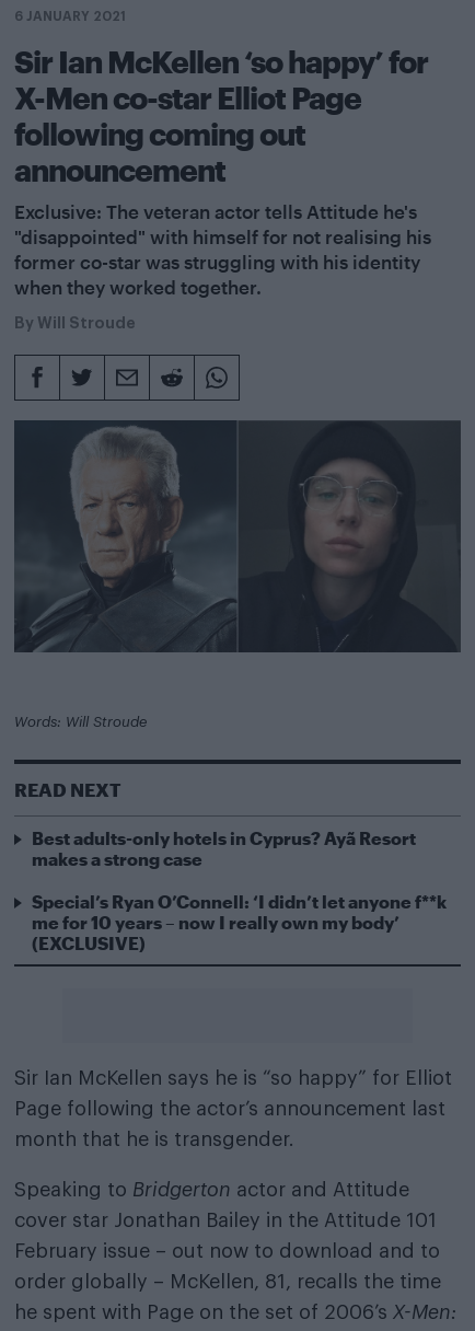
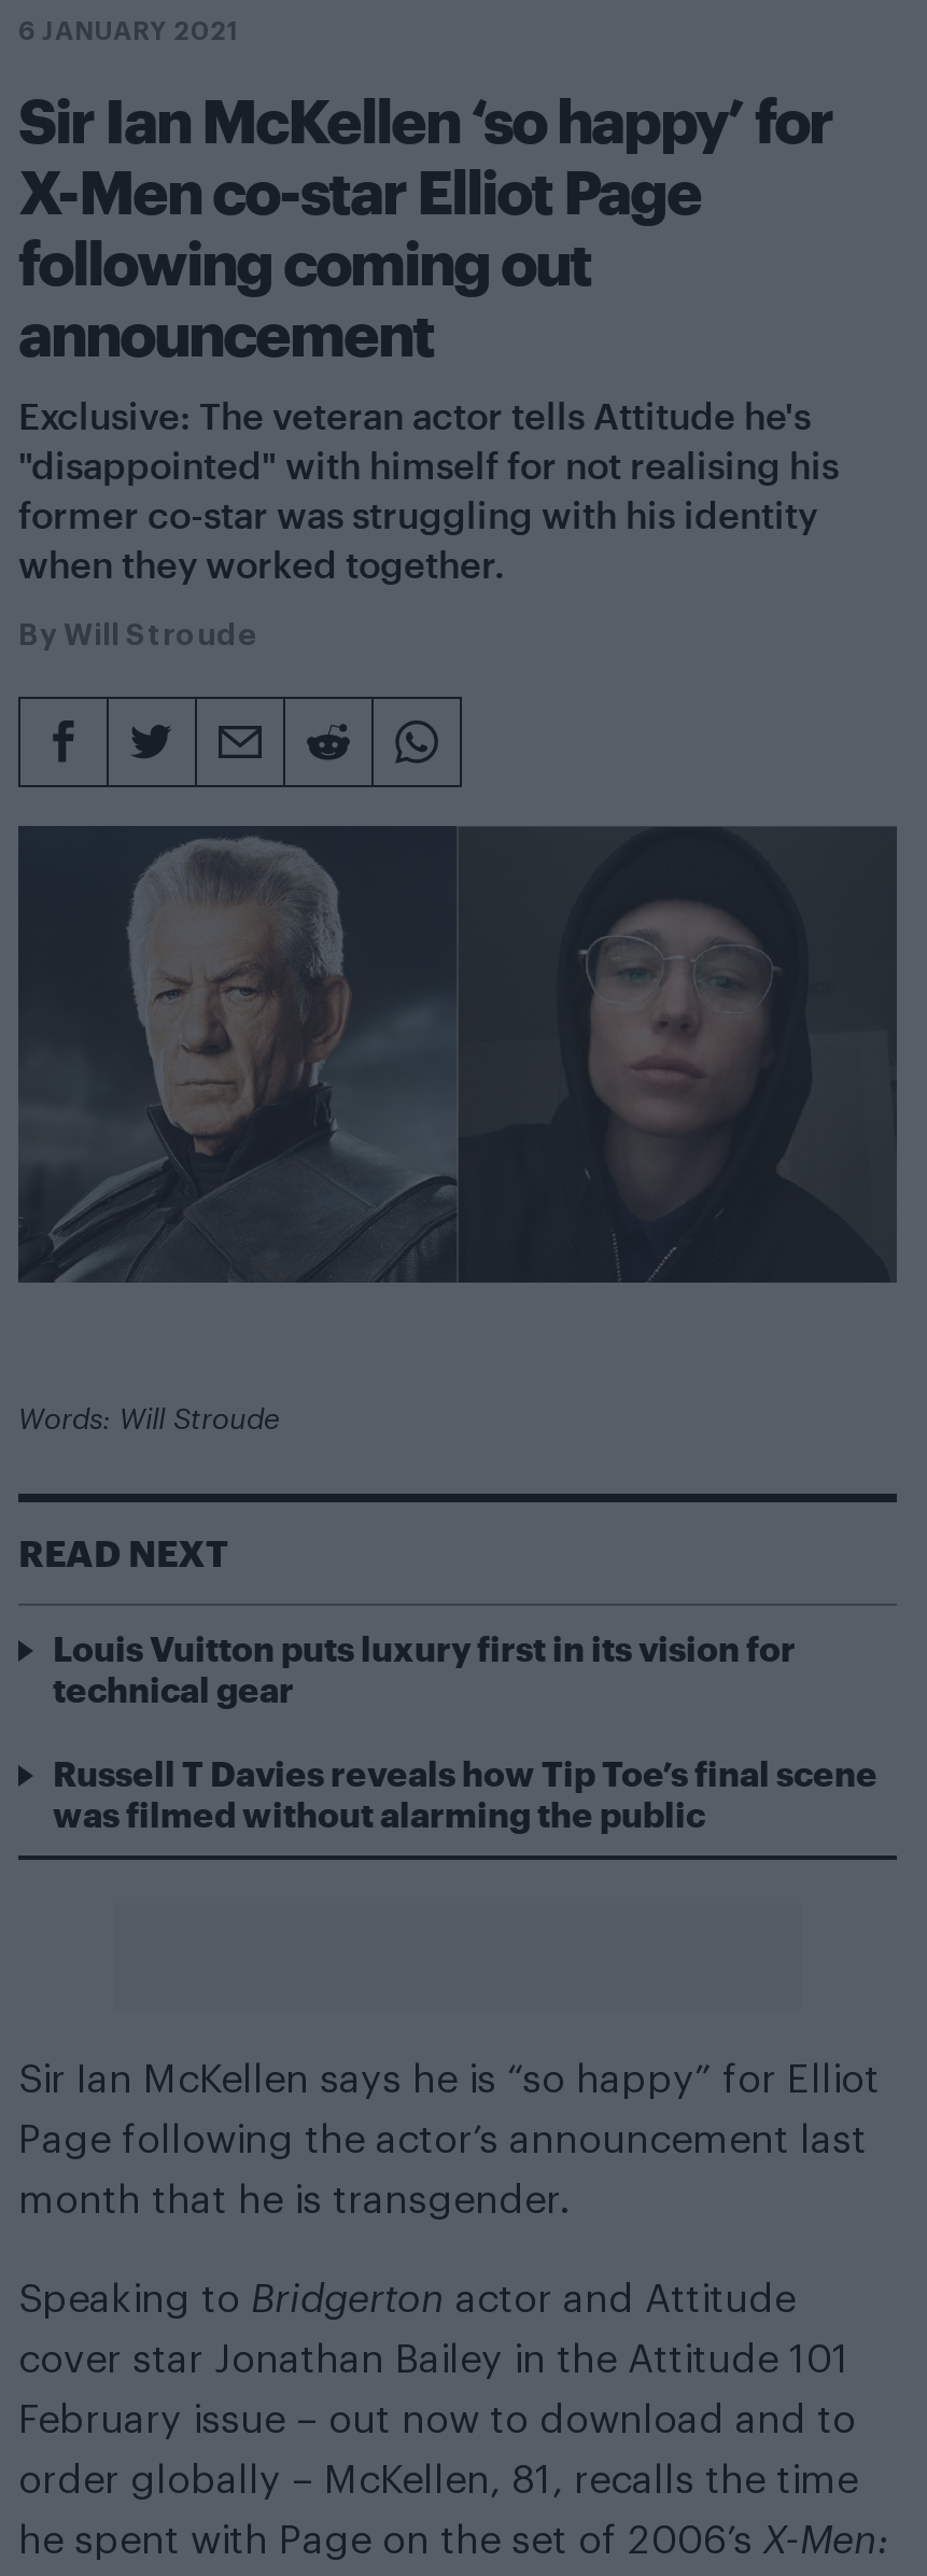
- Best adults-only hotels in Cyprus? Ayã Resort
- makes a strong case
+ Louis Vuitton puts luxury first in its vision for
+ technical gear

- Special’s Ryan O’Connell: ‘I didn’t let anyone f**k
- me for 10 years – now I really own my body’
- (EXCLUSIVE)
+ Russell T Davies reveals how Tip Toe’s final scene
+ was filmed without alarming the public
